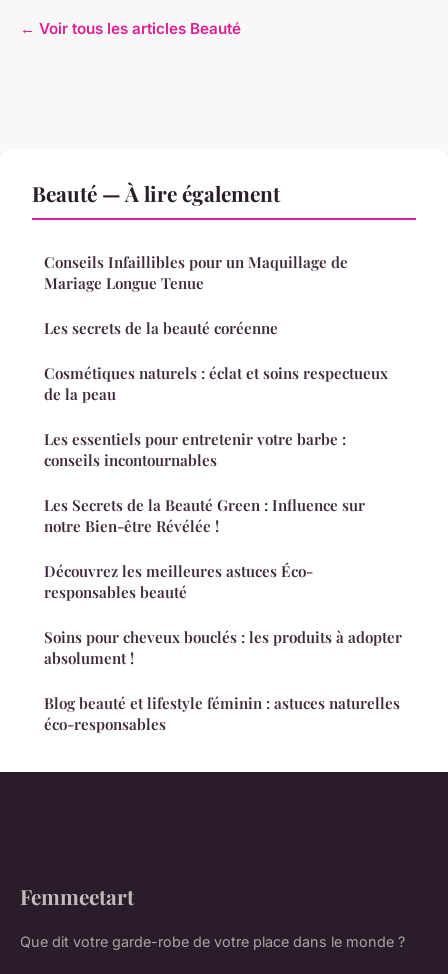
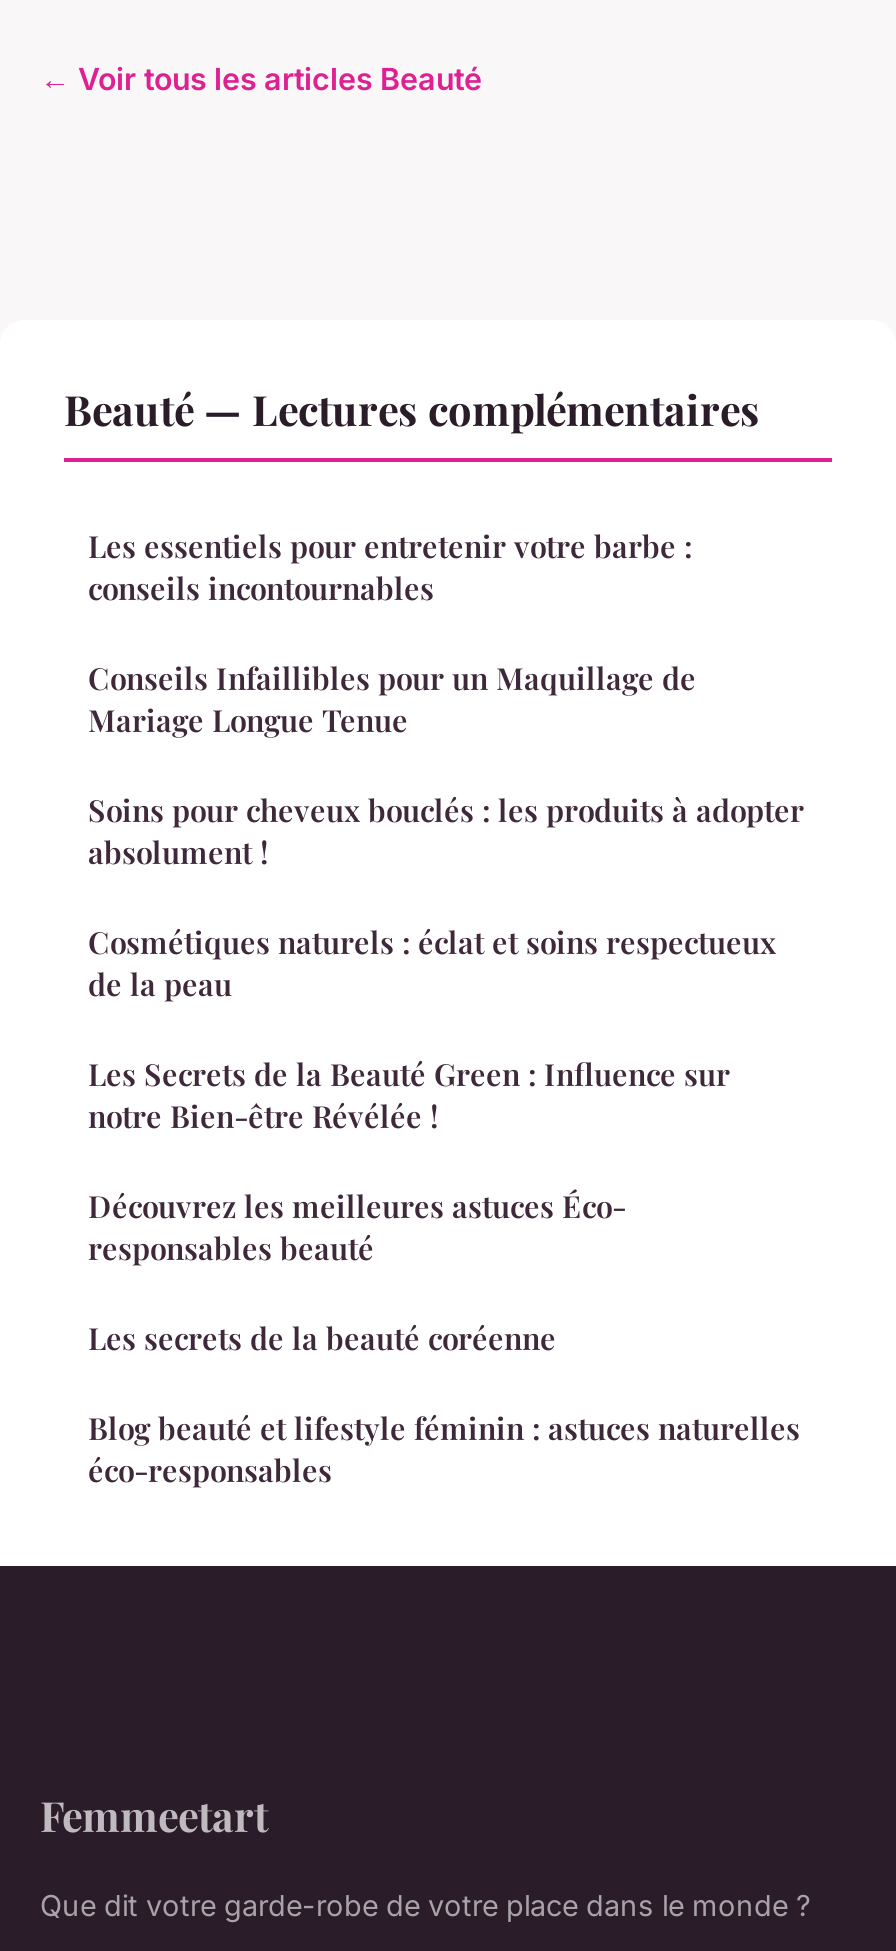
- Beauté — À lire également
+ Beauté — Lectures complémentaires

moved down: Conseils Infaillibles pour un Maquillage de | Mariage Longue Tenue

moved down: Les secrets de la beauté coréenne

moved down: Cosmétiques naturels : éclat et soins respectueux | de la peau

moved up: Les essentiels pour entretenir votre barbe : | conseils incontournables

moved down: Les Secrets de la Beauté Green : Influence sur | notre Bien-être Révélée ! | Découvrez les meilleures astuces Éco- | responsables beauté

moved up: Soins pour cheveux bouclés : les produits à adopter | absolument !
